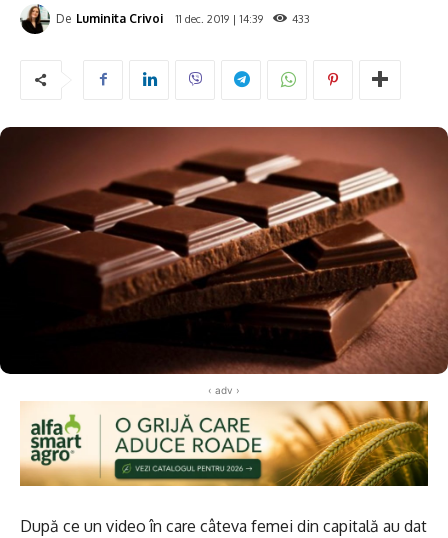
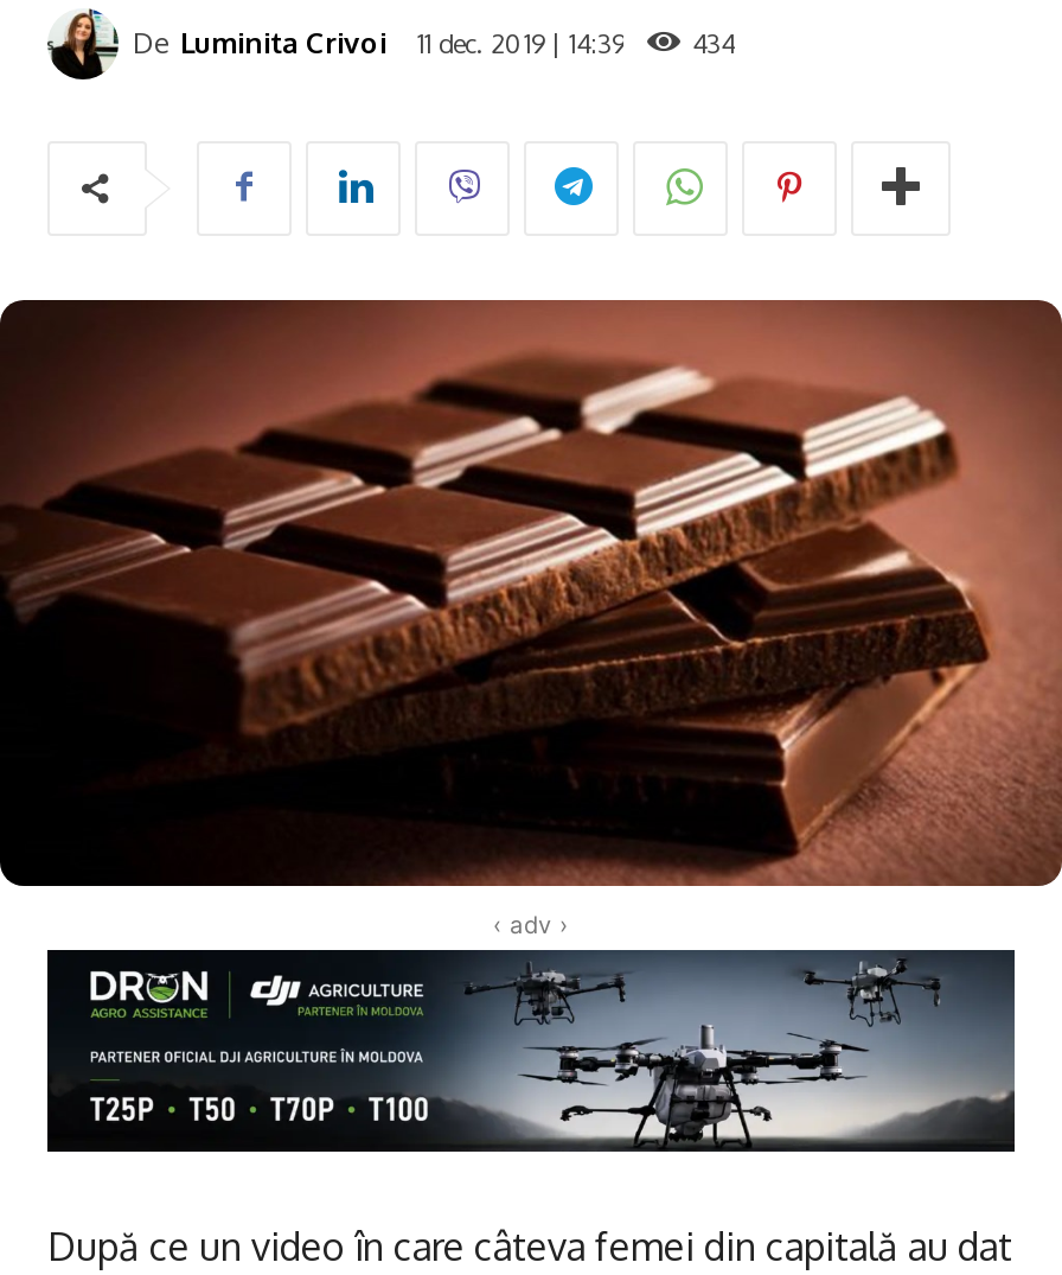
- 433
+ 434

- [image]
+ [image]
